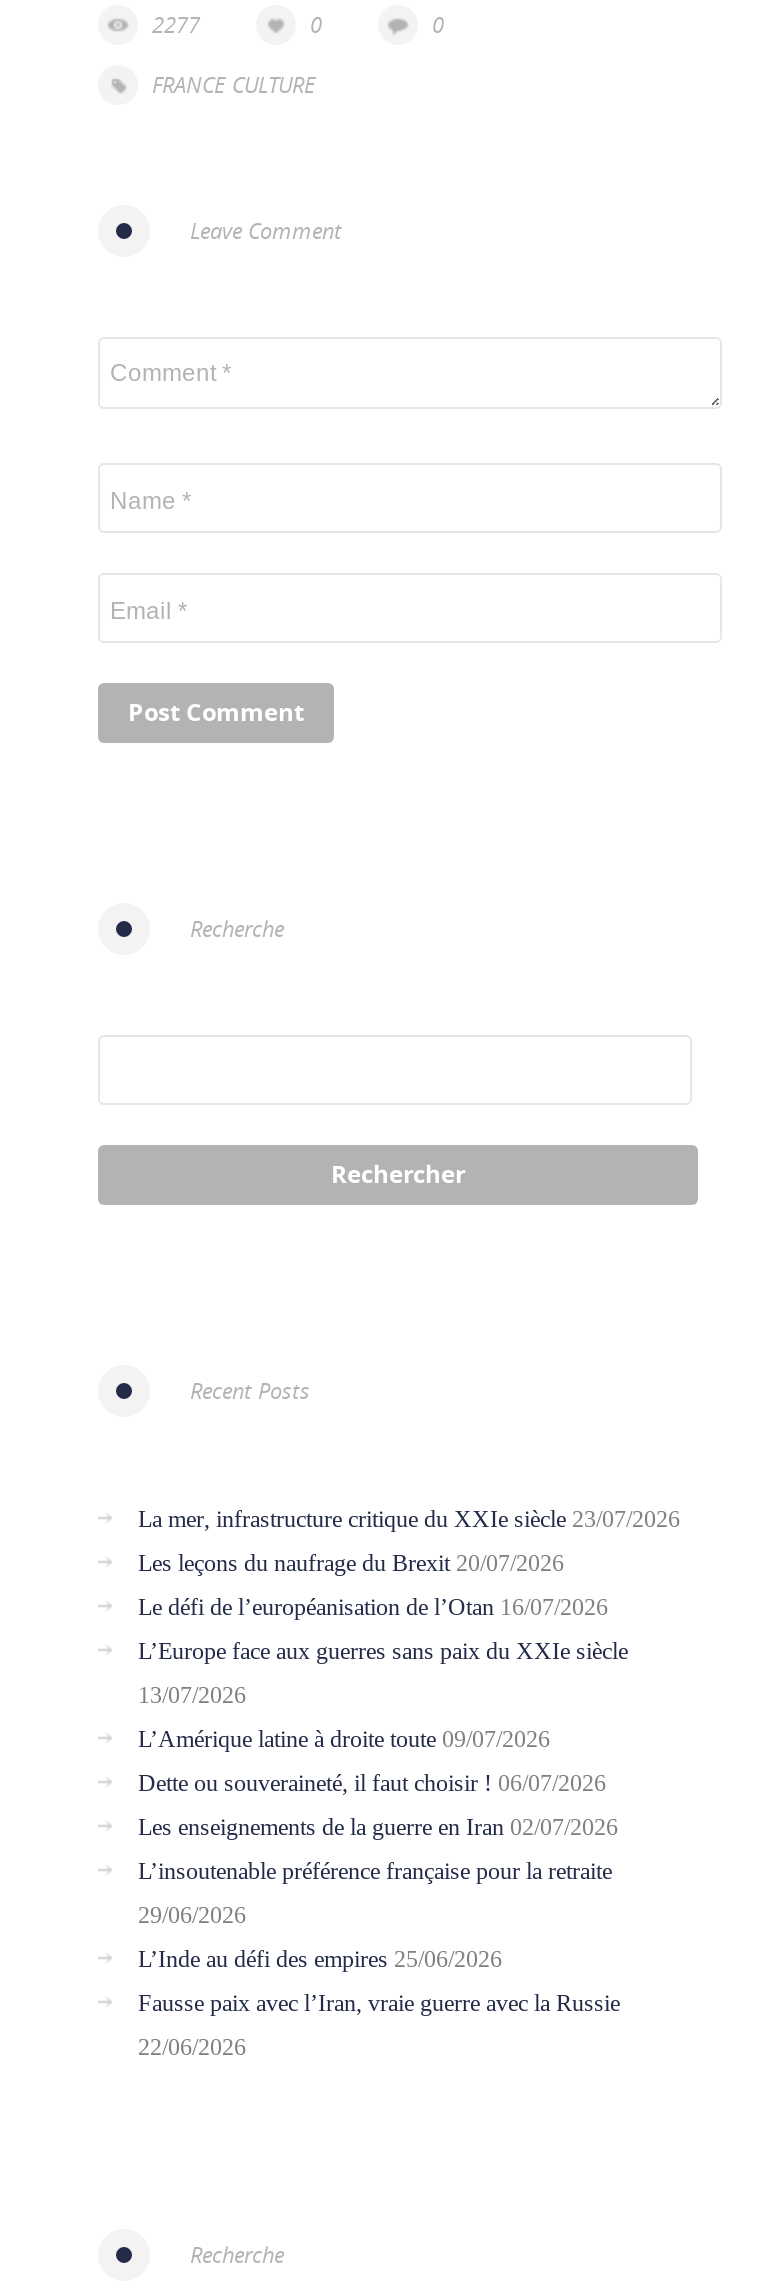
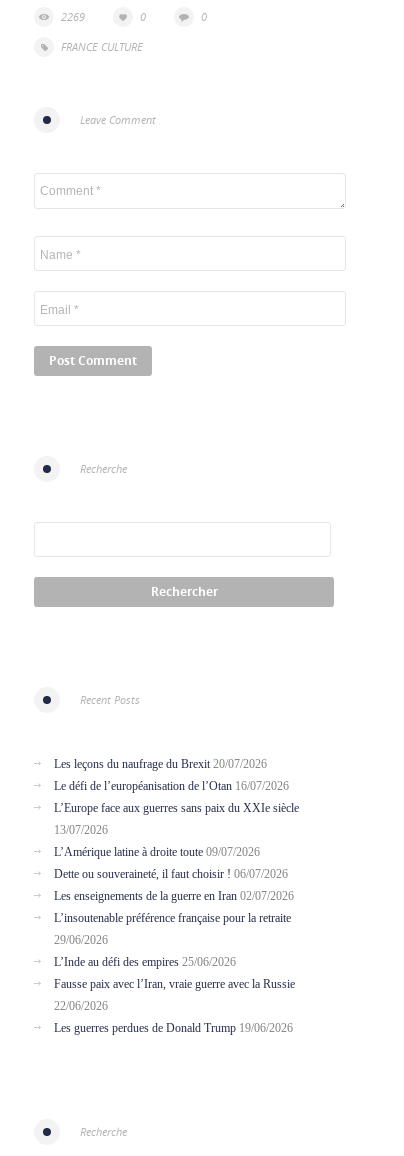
- 2277
+ 2269

- La mer, infrastructure critique du XXIe siècle 23/07/2026

moved up: Les leçons du naufrage du Brexit 20/07/2026 | Le défi de l’européanisation de l’Otan 16/07/2026 | L’Europe face aux guerres sans paix du XXIe siècle | ... | Fausse paix avec l’Iran, vraie guerre avec la Russie | 22/06/2026

+ Les guerres perdues de Donald Trump 19/06/2026
